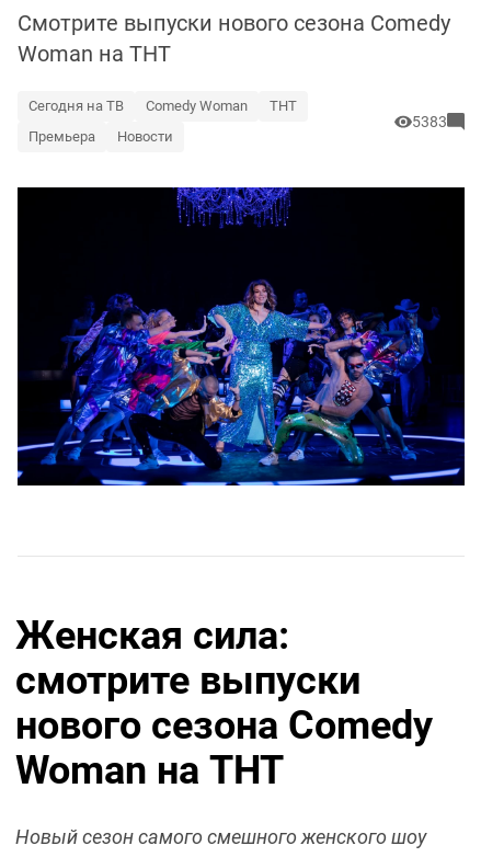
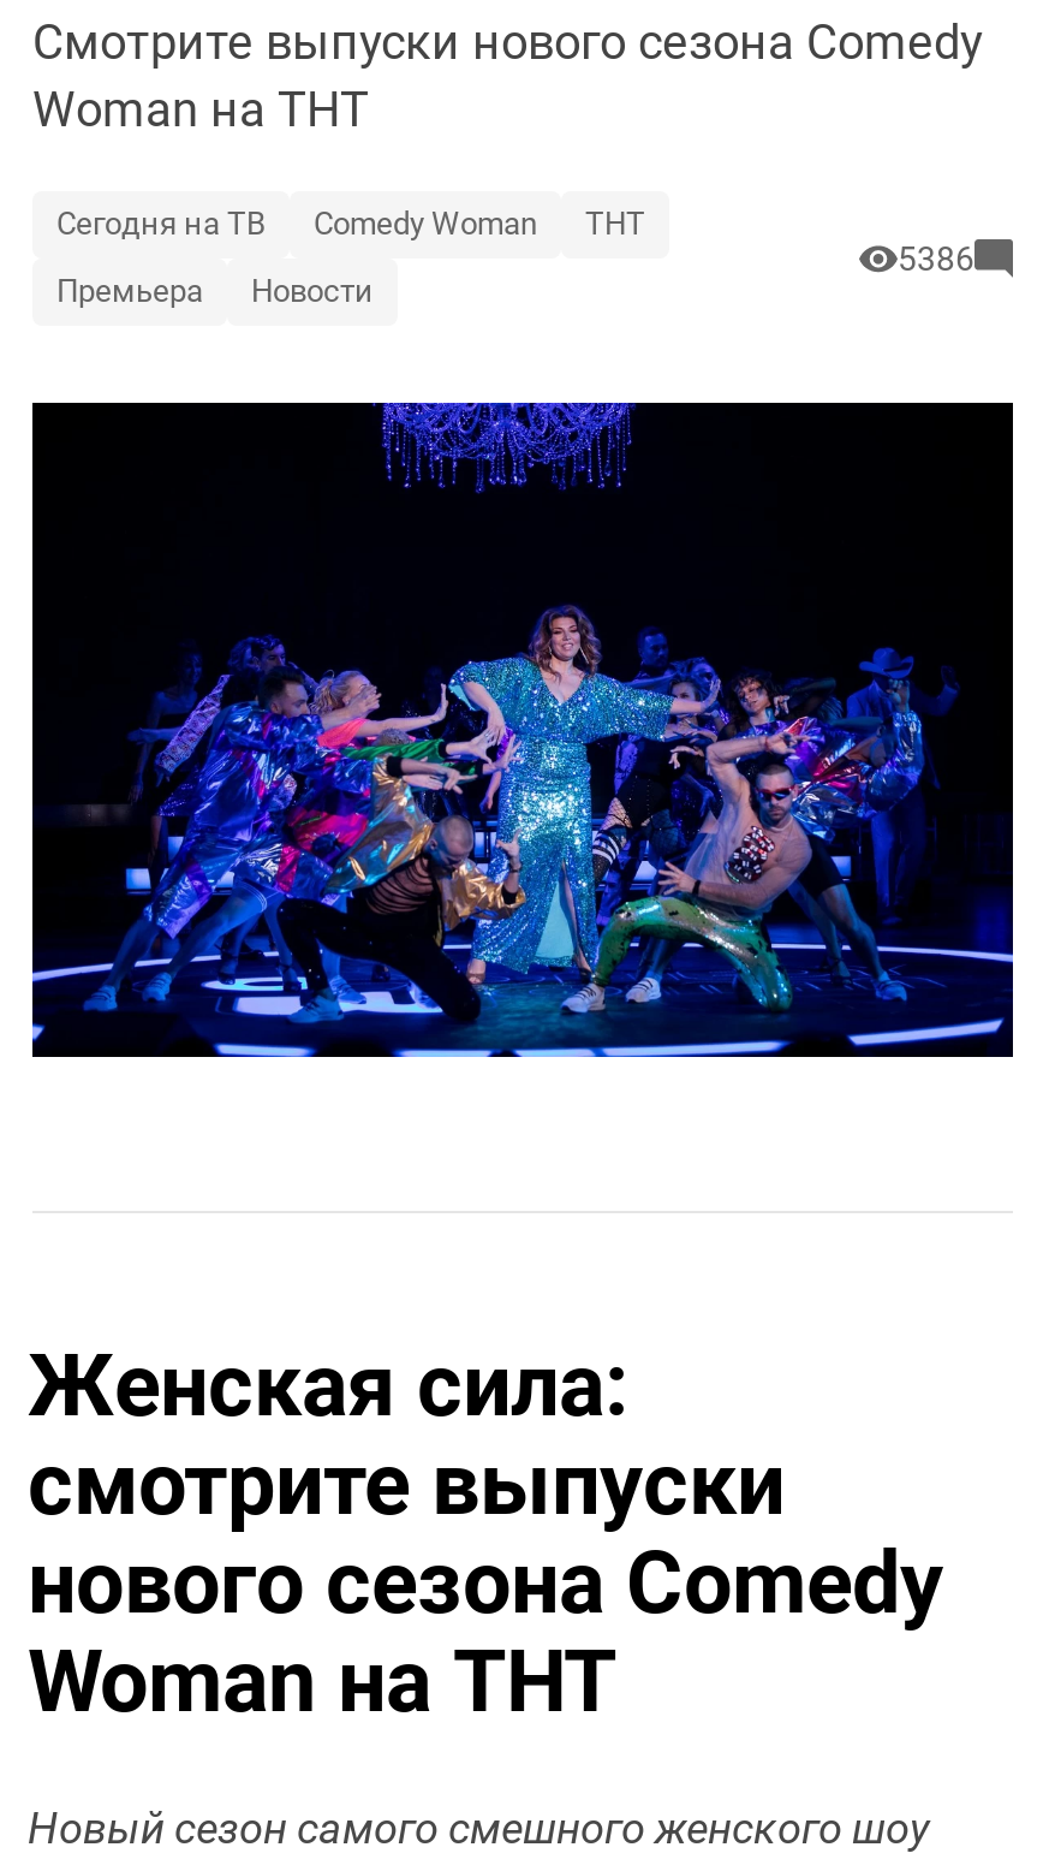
- 5383
+ 5386
